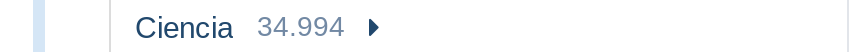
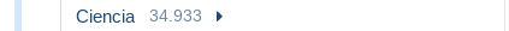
- Ciencia 34.994
+ Ciencia 34.933
